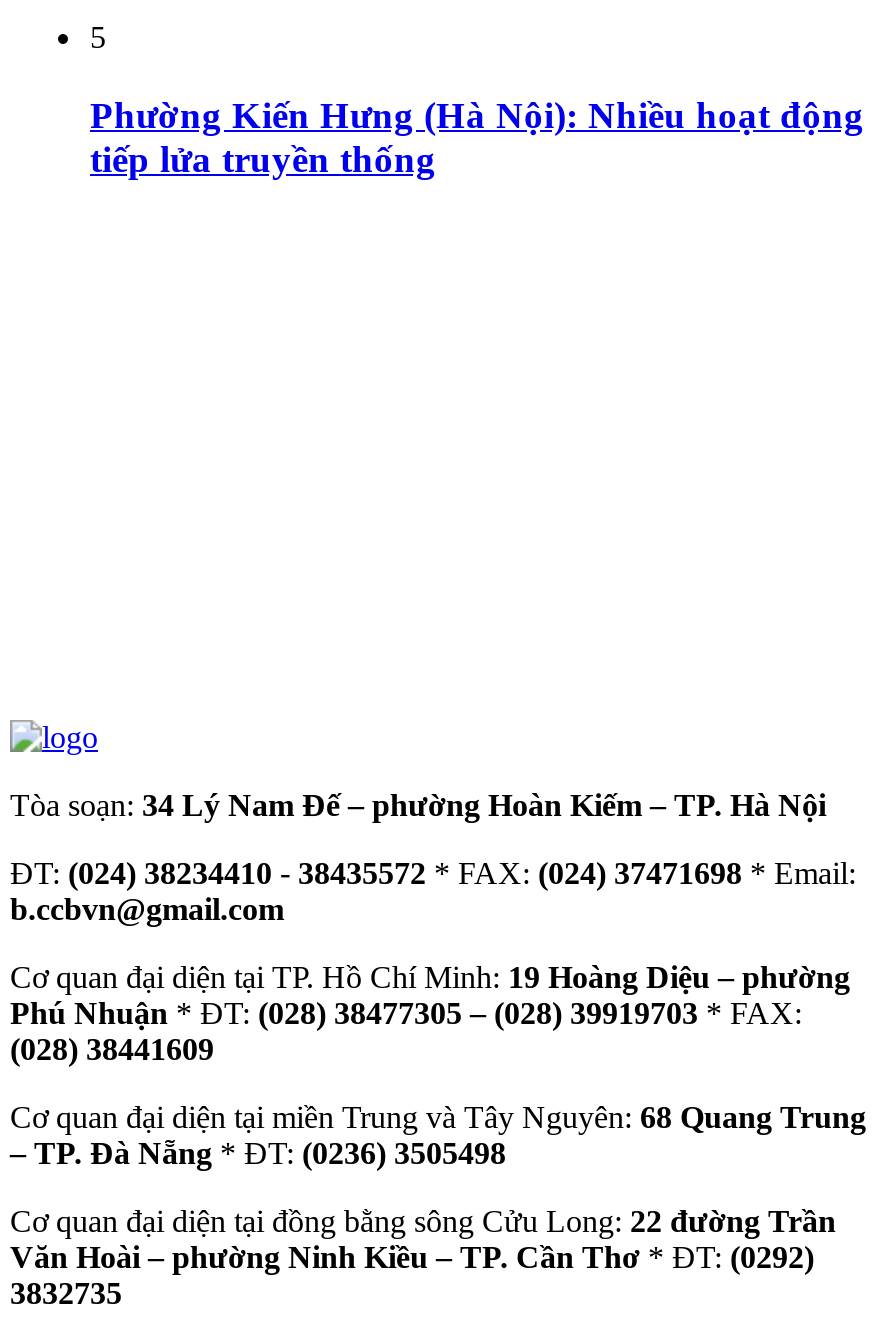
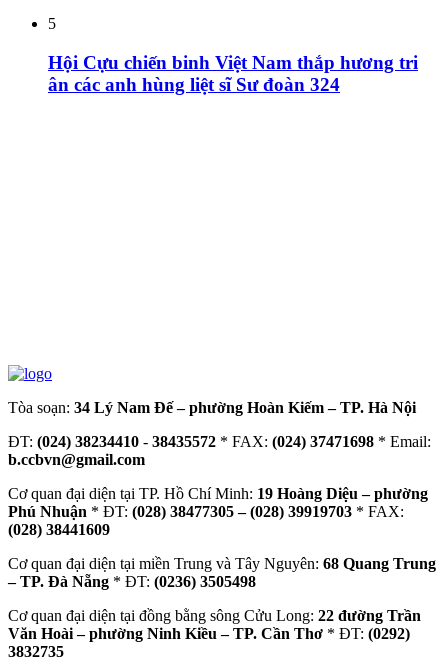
- Phường Kiến Hưng (Hà Nội): Nhiều hoạt động
- tiếp lửa truyền thống
+ Hội Cựu chiến binh Việt Nam thắp hương tri
+ ân các anh hùng liệt sĩ Sư đoàn 324
